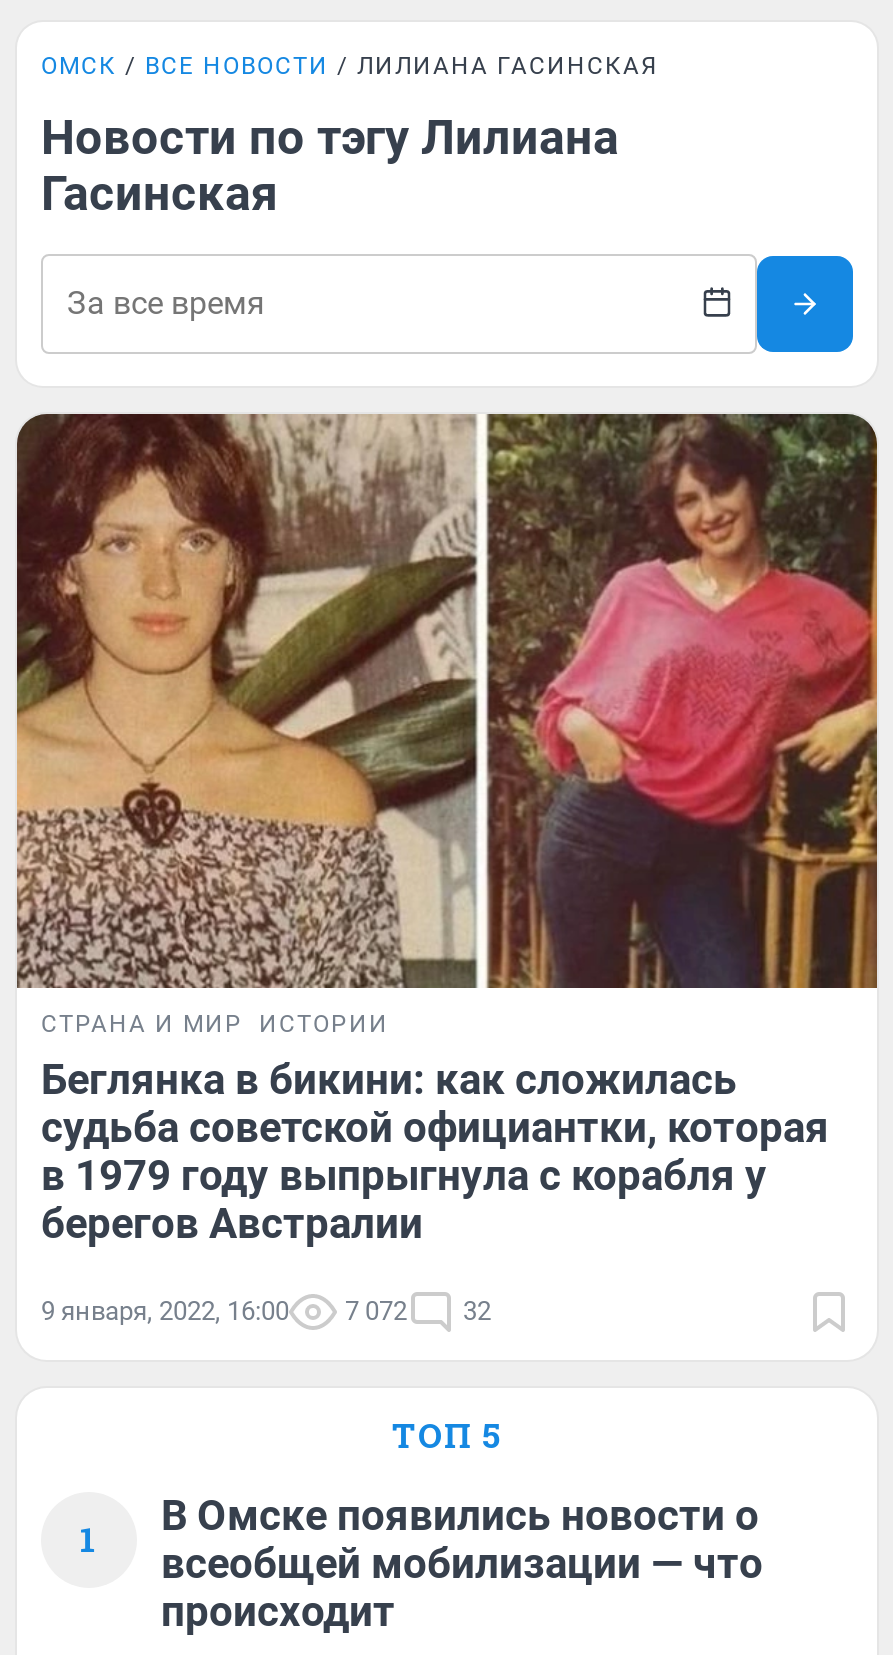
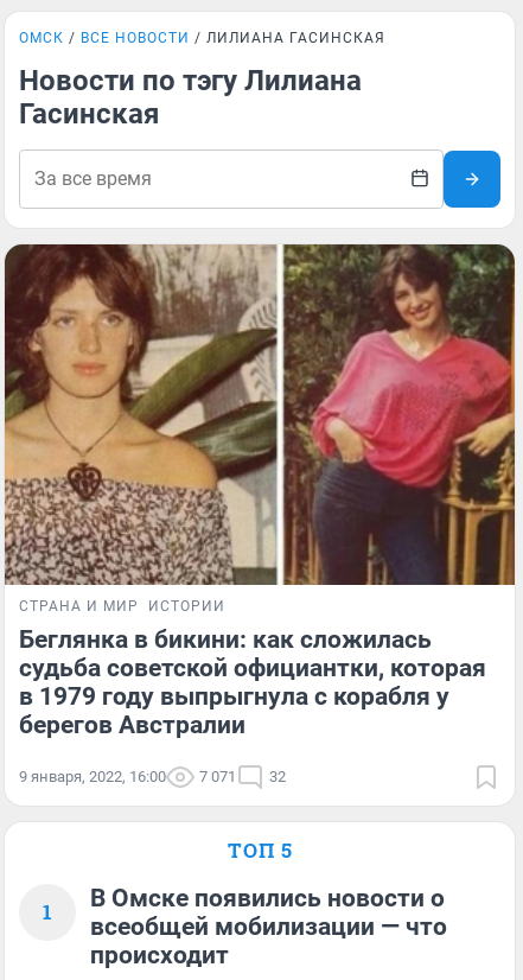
- 9 января, 2022, 16:00 7 072 32
+ 9 января, 2022, 16:00 7 071 32
